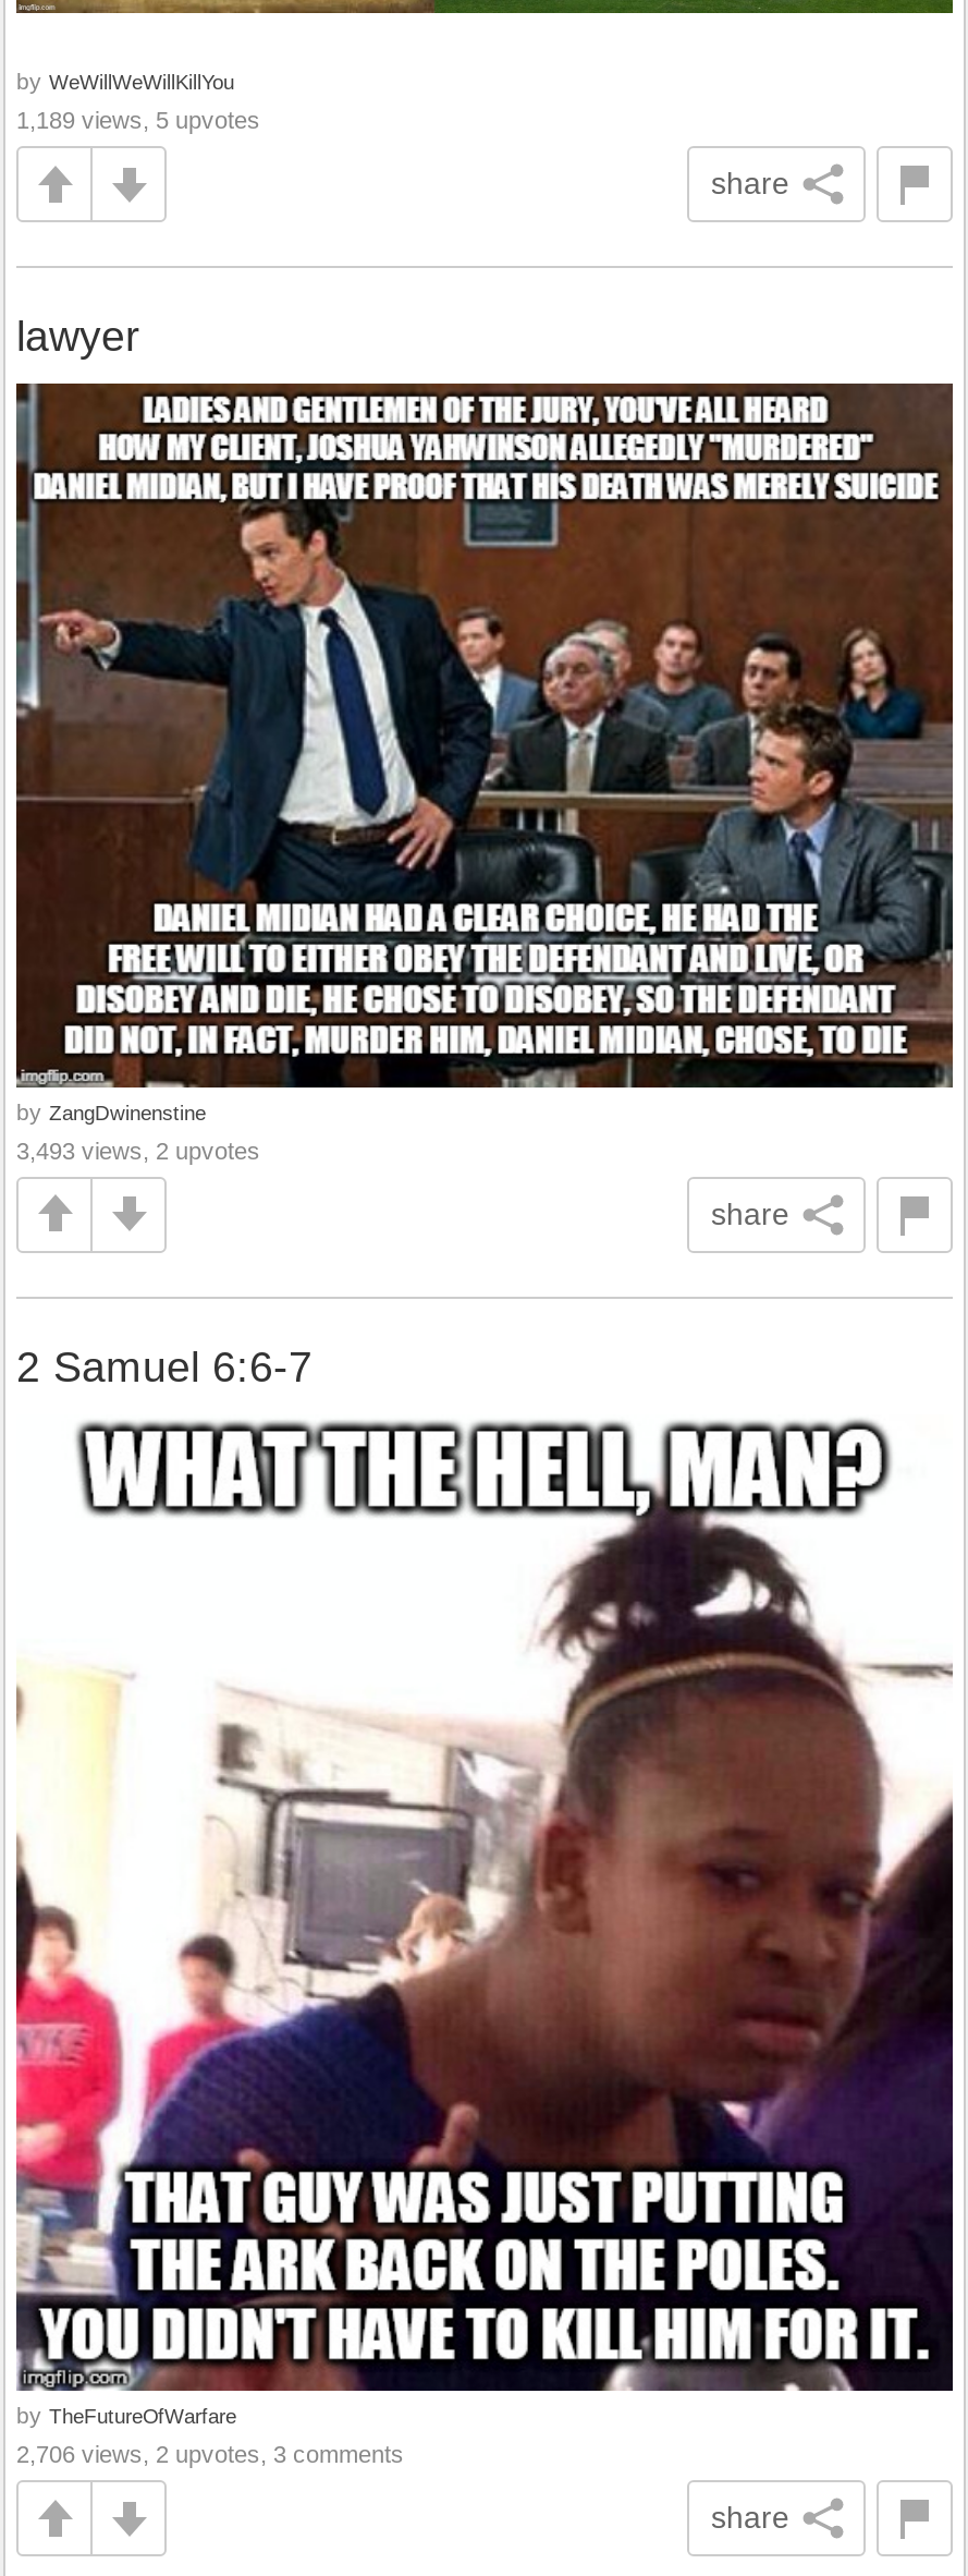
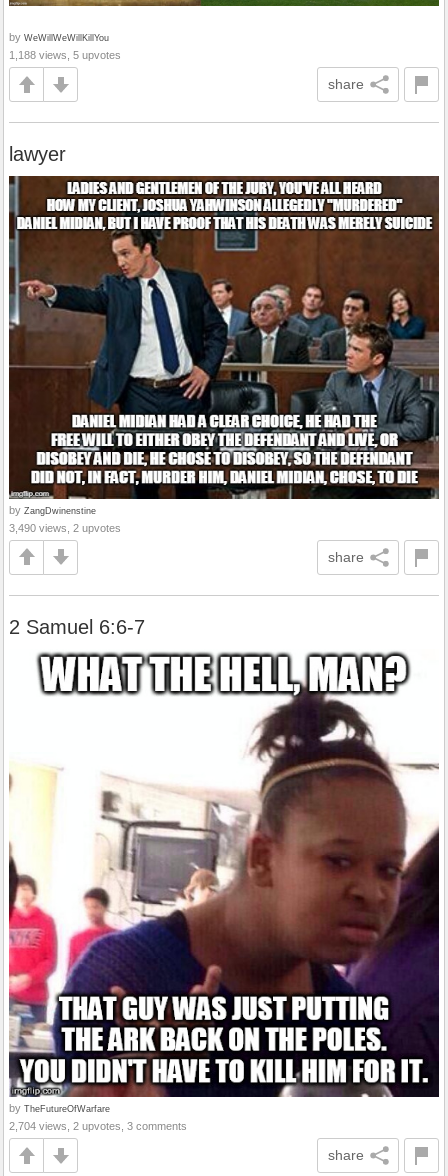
- 1,189 views, 5 upvotes
+ 1,188 views, 5 upvotes

- 3,493 views, 2 upvotes
+ 3,490 views, 2 upvotes

- 2,706 views, 2 upvotes, 3 comments
+ 2,704 views, 2 upvotes, 3 comments
